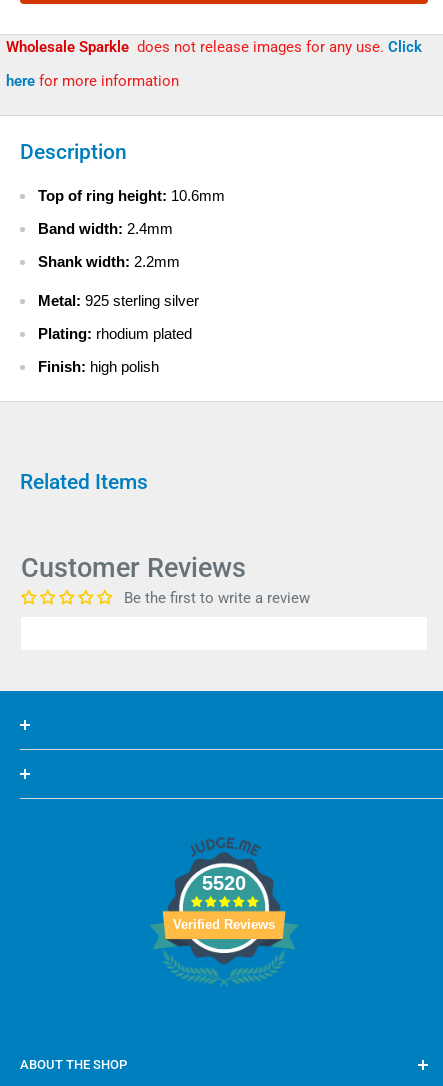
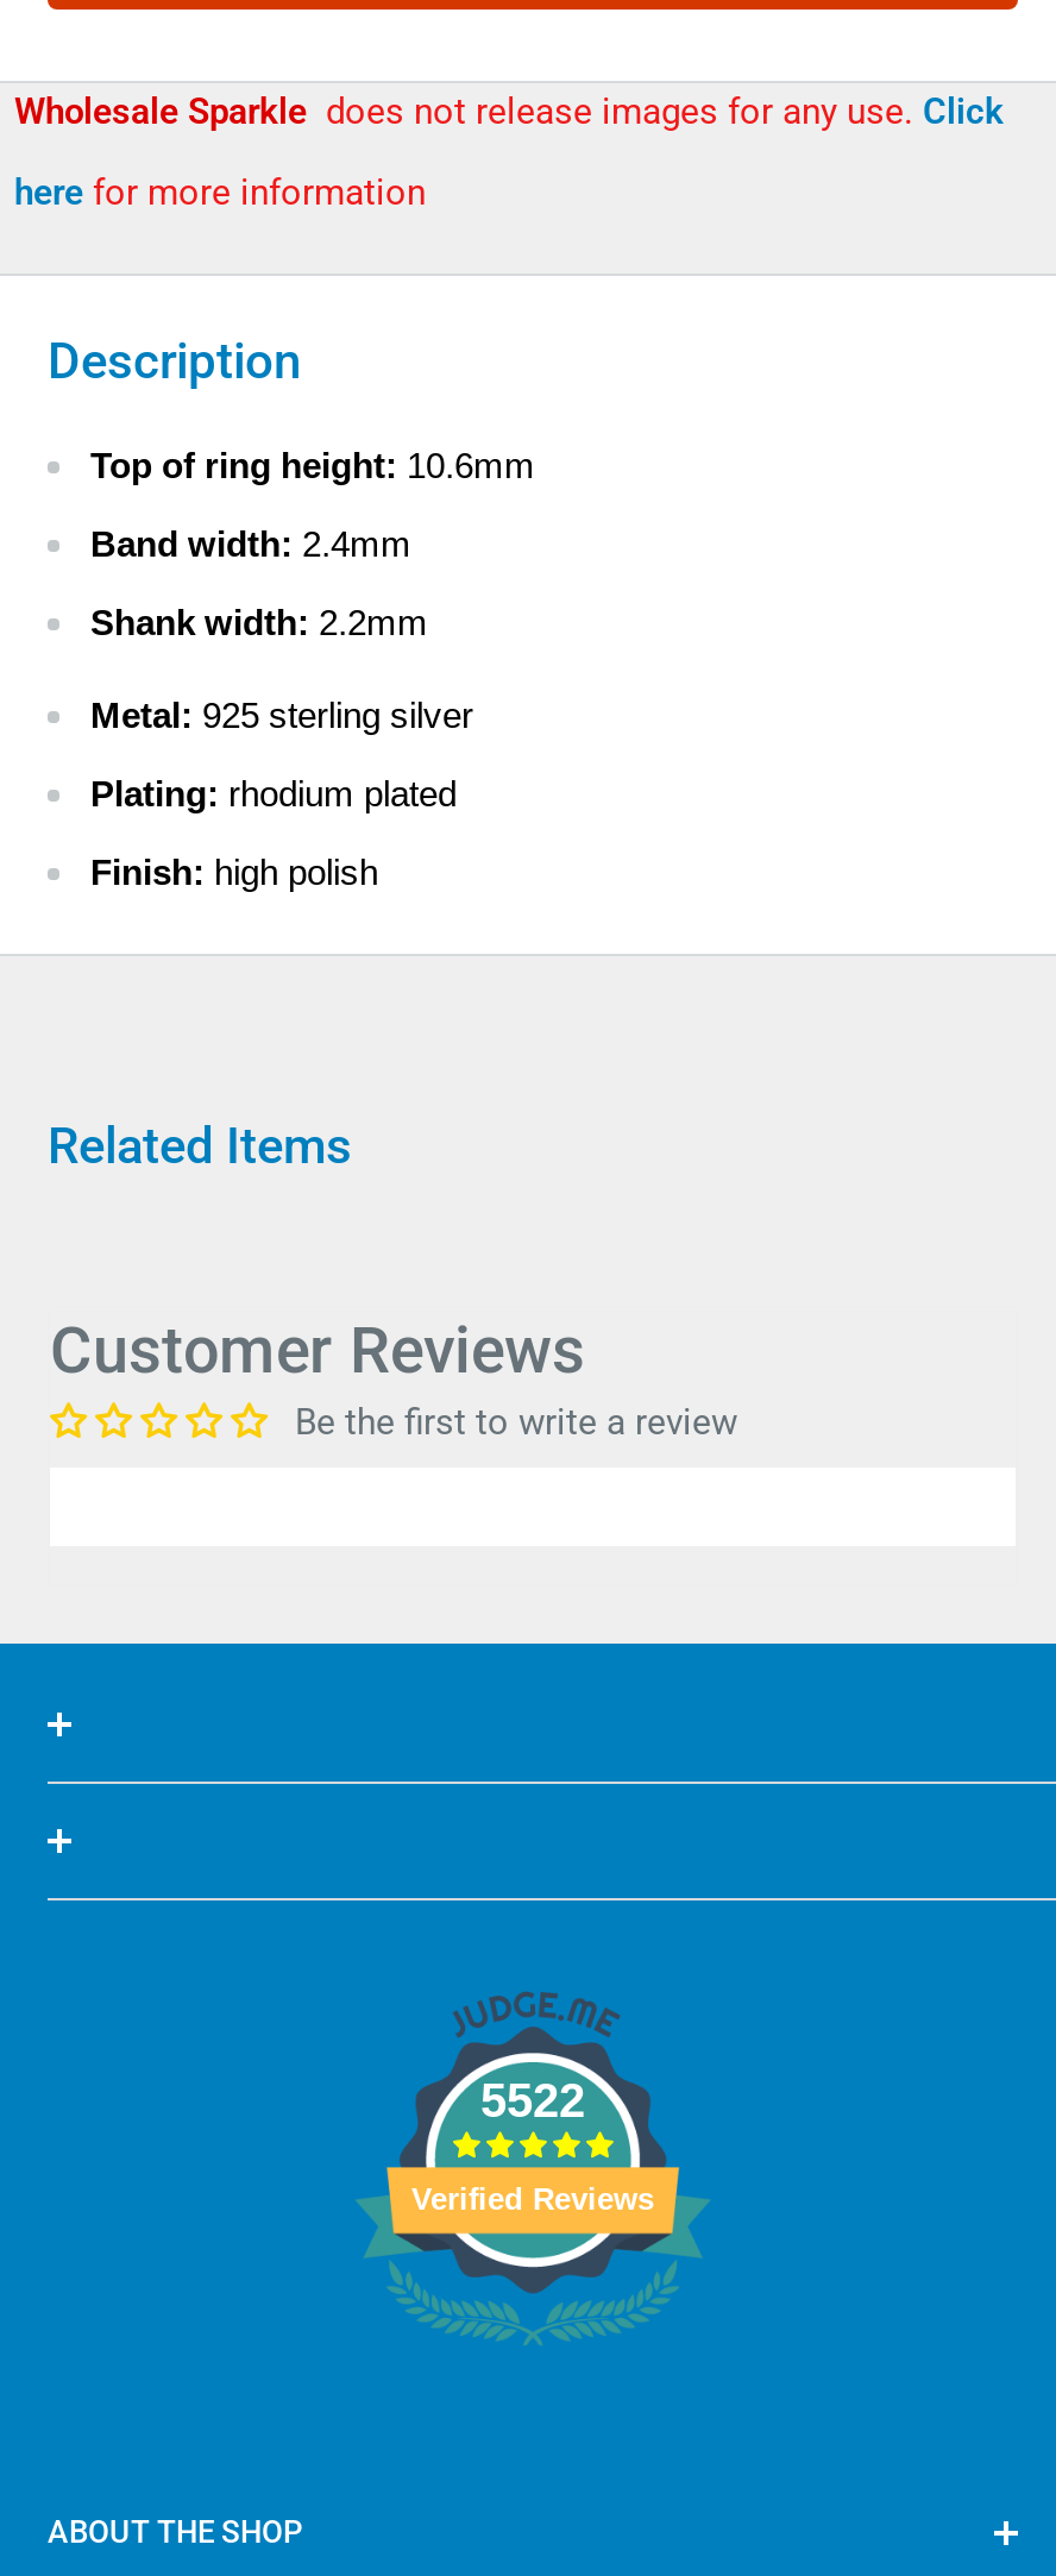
- 5520
+ 5522
